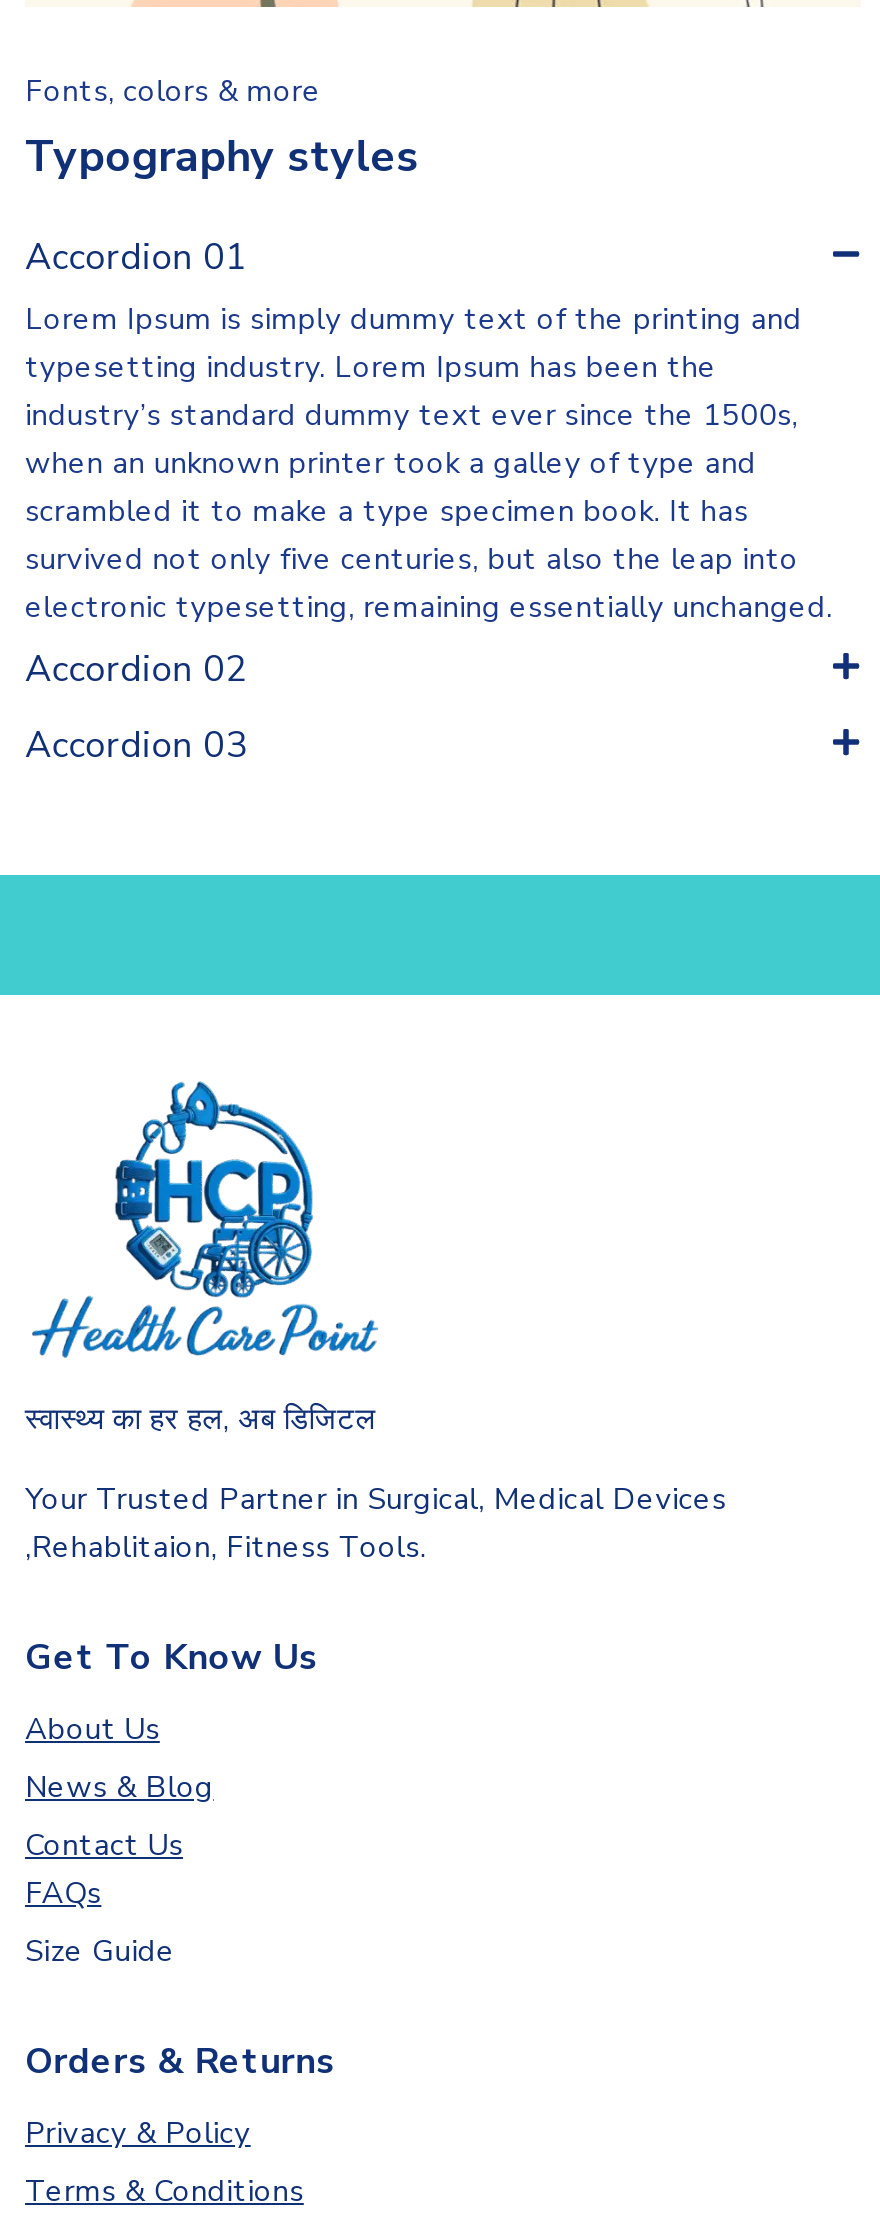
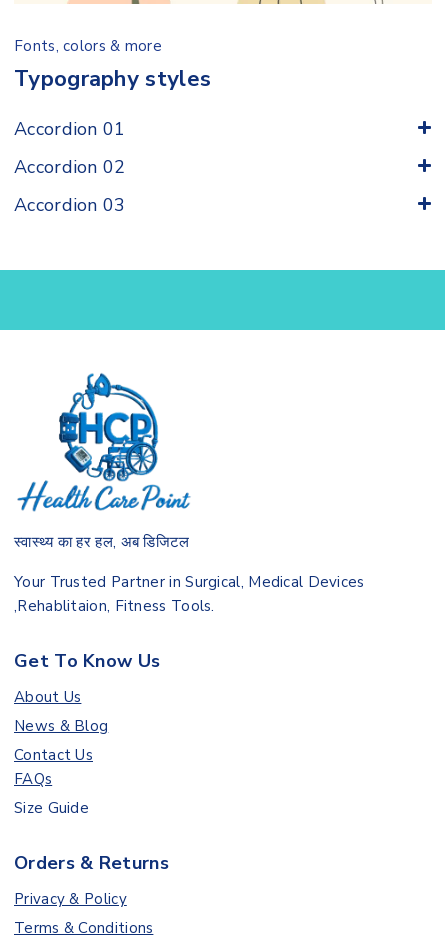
- Lorem Ipsum is simply dummy text of the printing and
- typesetting industry. Lorem Ipsum has been the
- industry’s standard dummy text ever since the 1500s,
- when an unknown printer took a galley of type and
- scrambled it to make a type specimen book. It has
- survived not only five centuries, but also the leap into
- electronic typesetting, remaining essentially unchanged.
